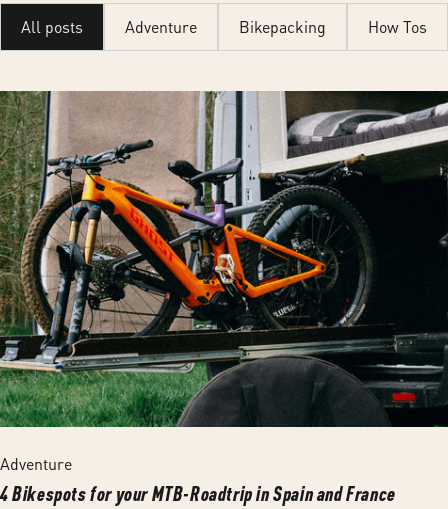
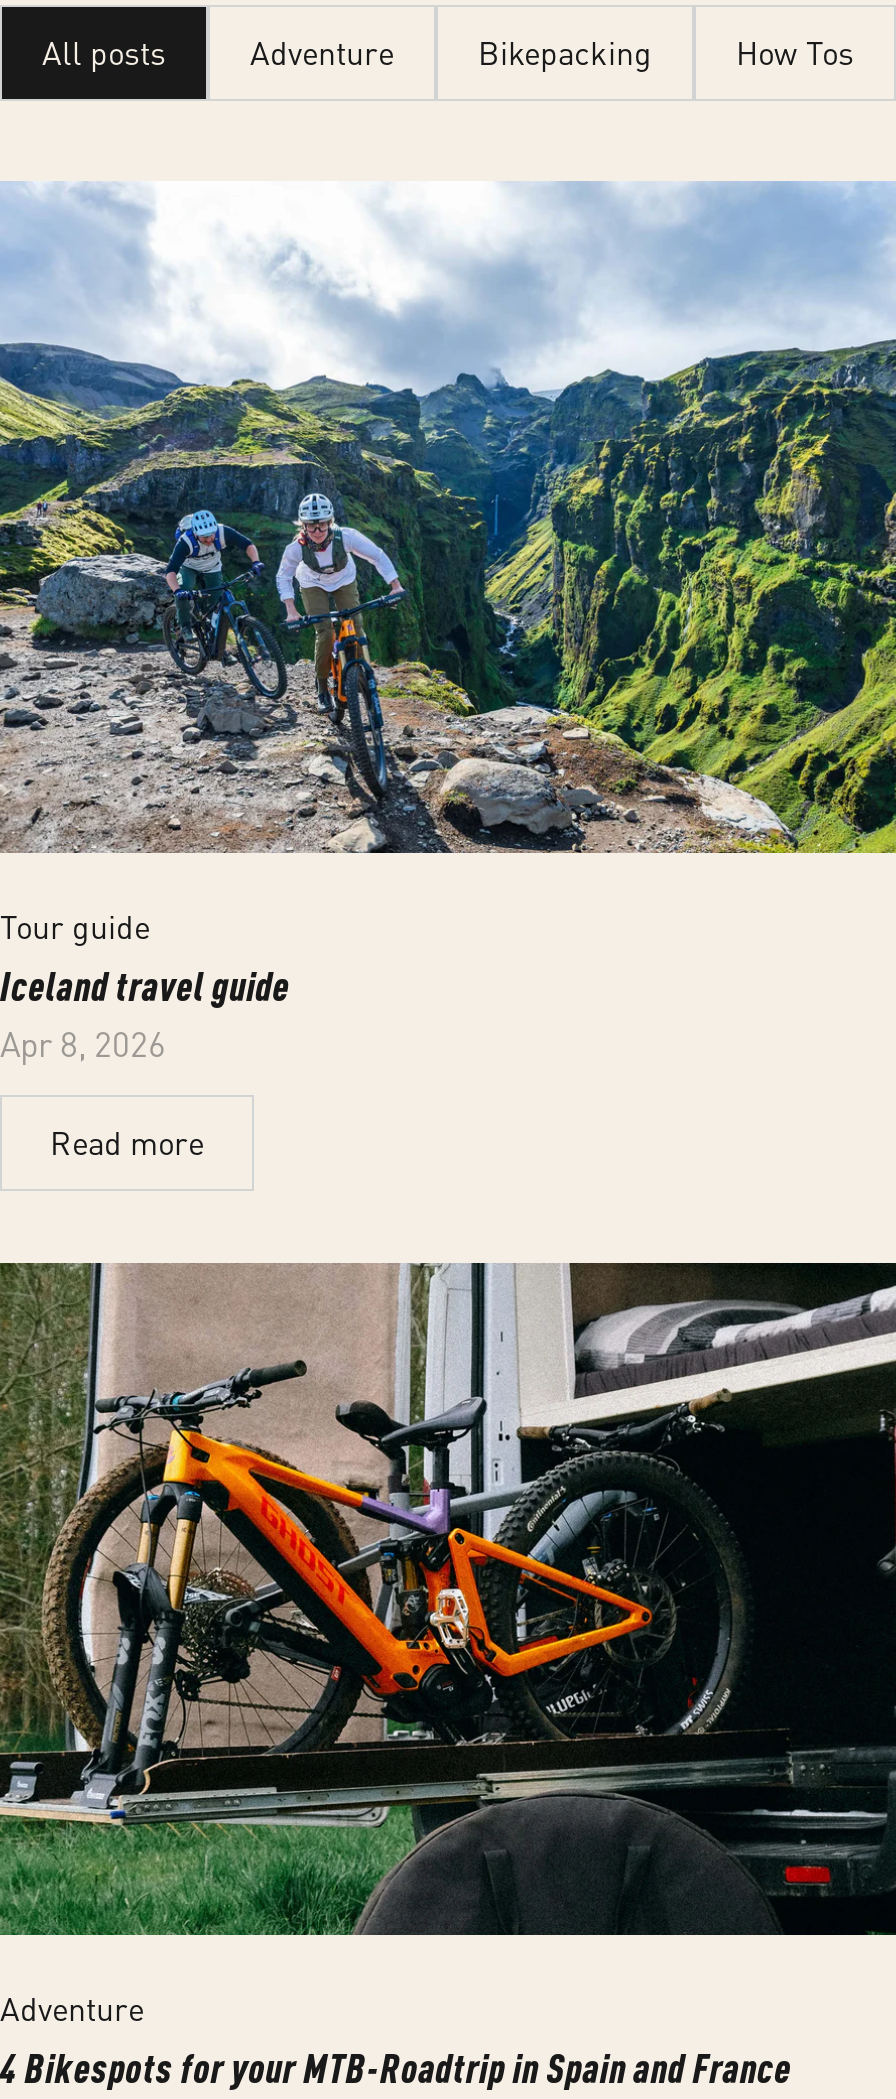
+ [image]
+ Tour guide
+ Iceland travel guide
+ Apr 8, 2026
+ Read more
